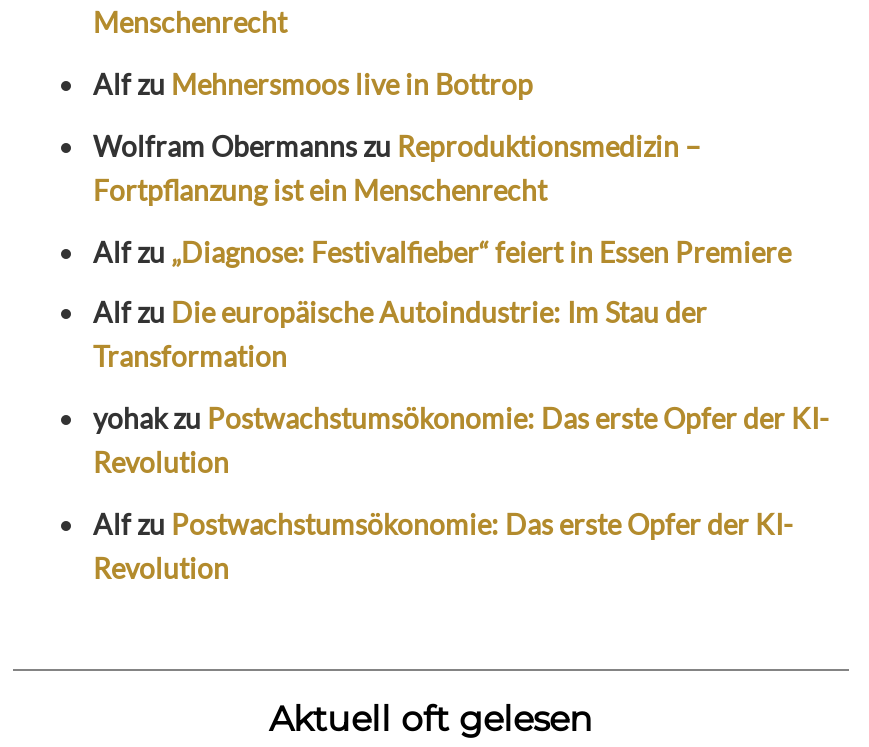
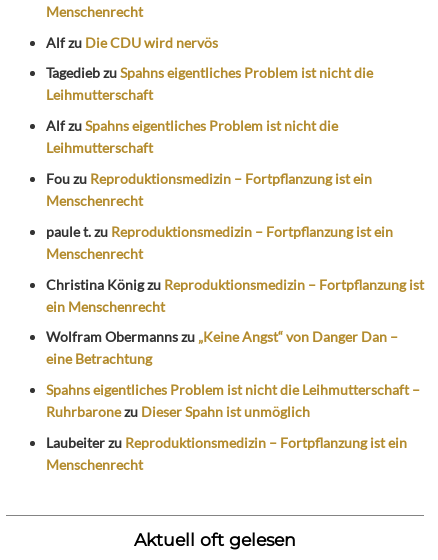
- Alf zu Mehnersmoos live in Bottrop
- Wolfram Obermanns zu Reproduktionsmedizin –
- Fortpflanzung ist ein Menschenrecht
- Alf zu „Diagnose: Festivalfieber“ feiert in Essen Premiere
- Alf zu Die europäische Autoindustrie: Im Stau der
- Transformation
- yohak zu Postwachstumsökonomie: Das erste Opfer der KI-
- Revolution
- Alf zu Postwachstumsökonomie: Das erste Opfer der KI-
- Revolution
+ Alf zu Die CDU wird nervös
+ Tagedieb zu Spahns eigentliches Problem ist nicht die
+ Leihmutterschaft
+ Alf zu Spahns eigentliches Problem ist nicht die
+ Leihmutterschaft
+ Fou zu Reproduktionsmedizin – Fortpflanzung ist ein
+ Menschenrecht
+ paule t. zu Reproduktionsmedizin – Fortpflanzung ist ein
+ Menschenrecht
+ Christina König zu Reproduktionsmedizin – Fortpflanzung ist
+ ein Menschenrecht
+ Wolfram Obermanns zu „Keine Angst“ von Danger Dan –
+ eine Betrachtung
+ Spahns eigentliches Problem ist nicht die Leihmutterschaft –
+ Ruhrbarone zu Dieser Spahn ist unmöglich
+ Laubeiter zu Reproduktionsmedizin – Fortpflanzung ist ein
+ Menschenrecht
